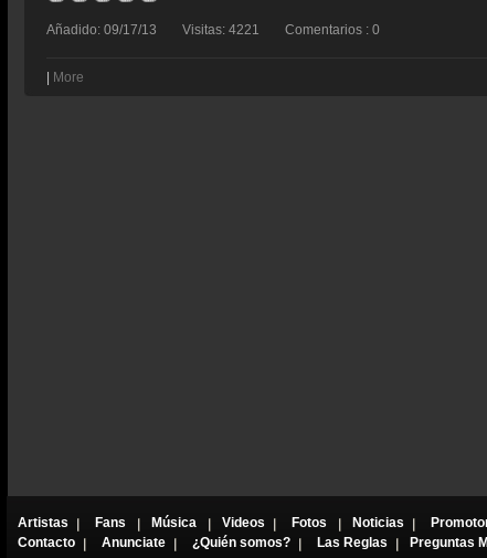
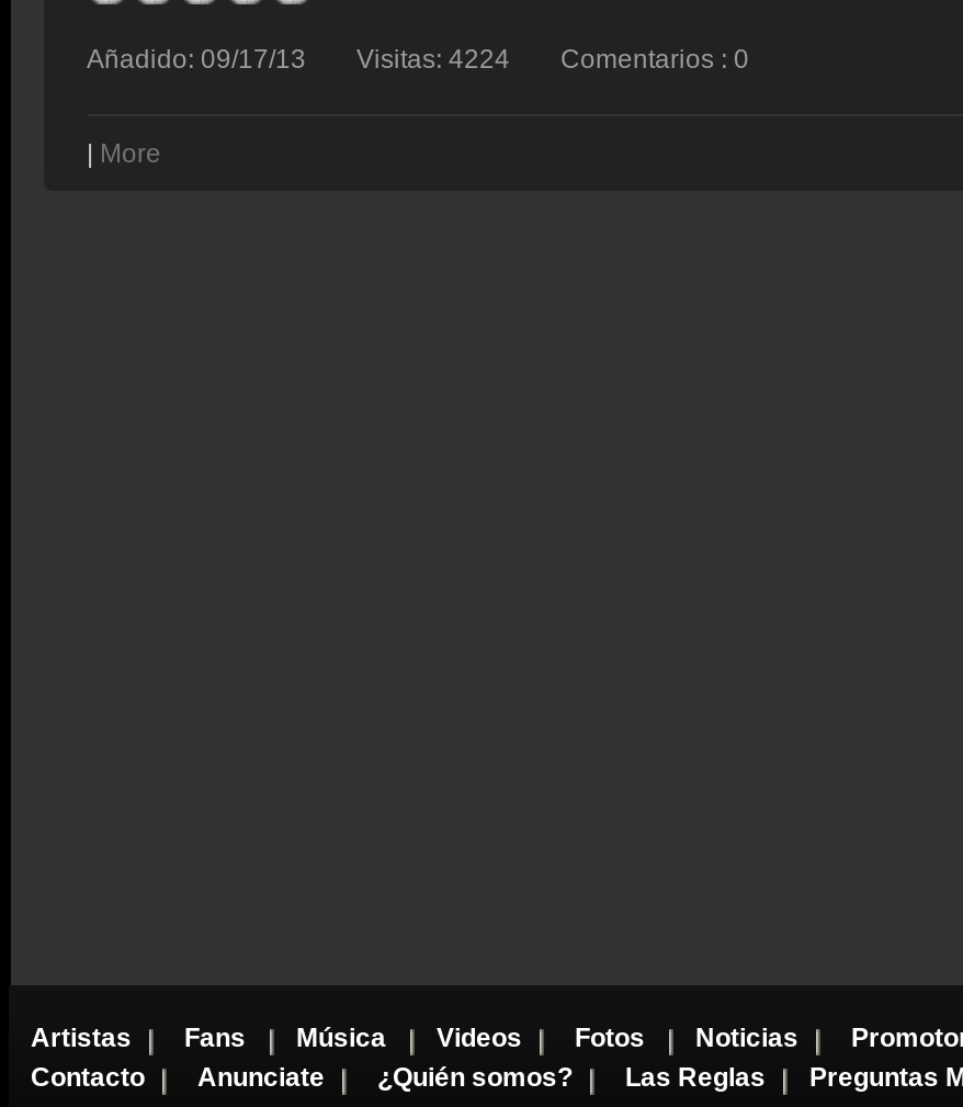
- Añadido: 09/17/13 Visitas: 4221 Comentarios : 0
+ Añadido: 09/17/13 Visitas: 4224 Comentarios : 0
